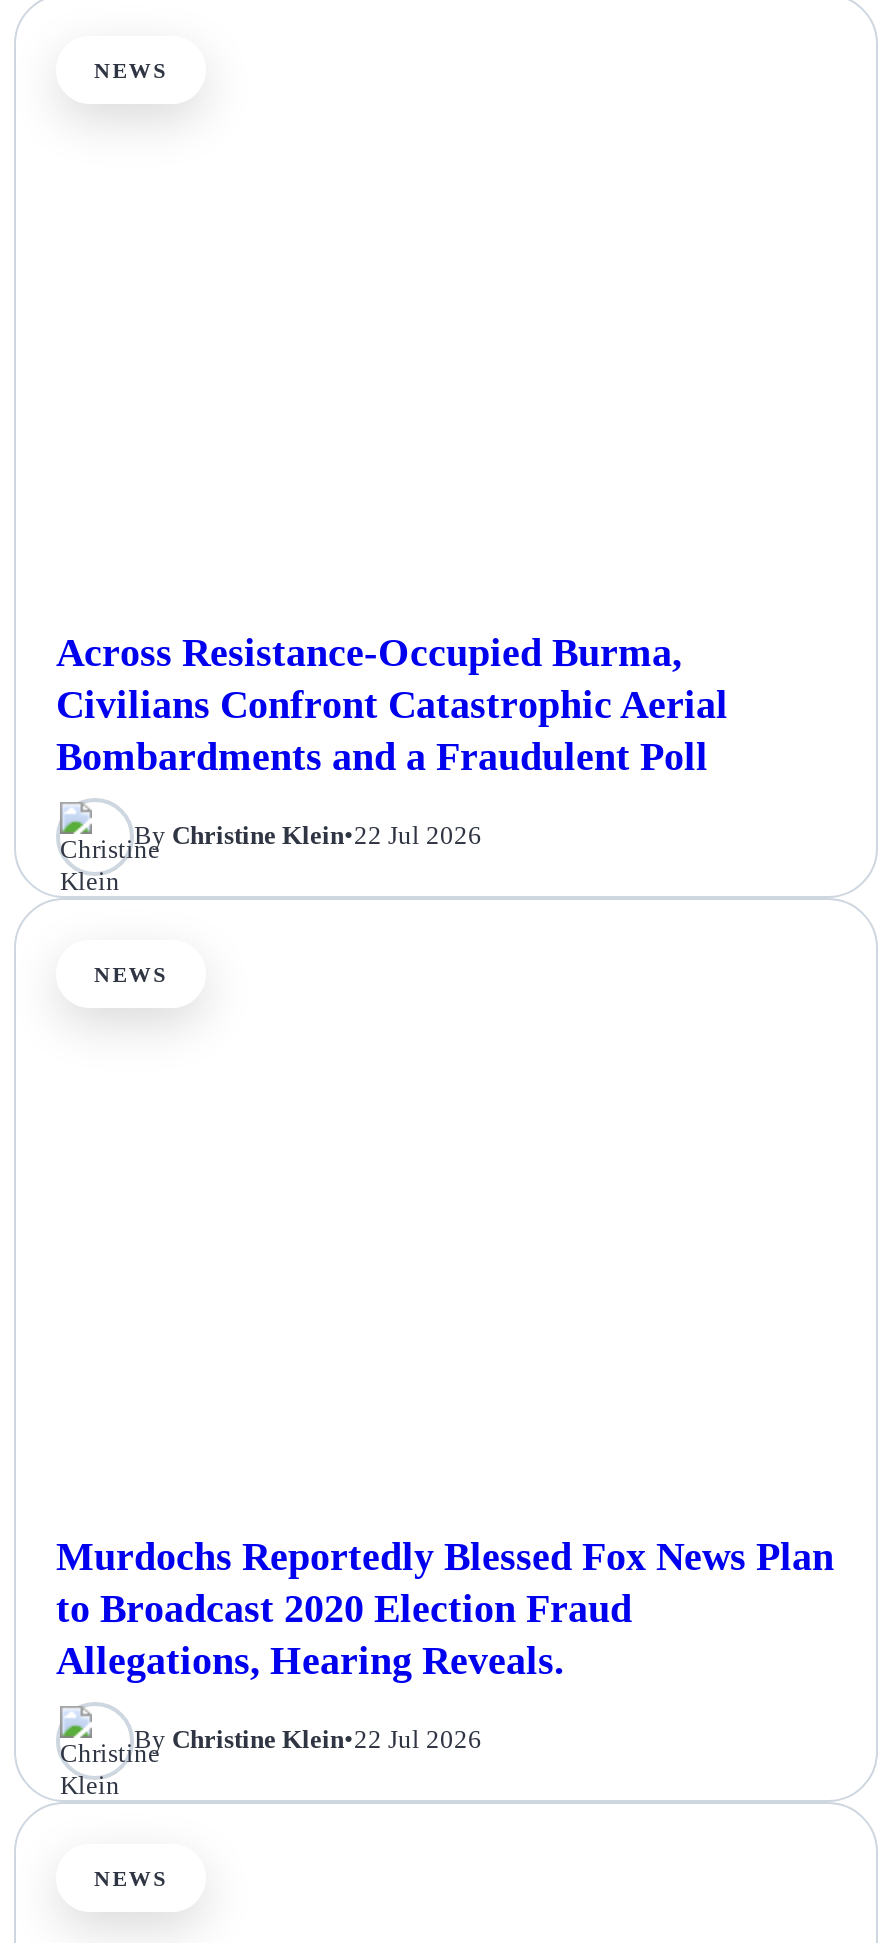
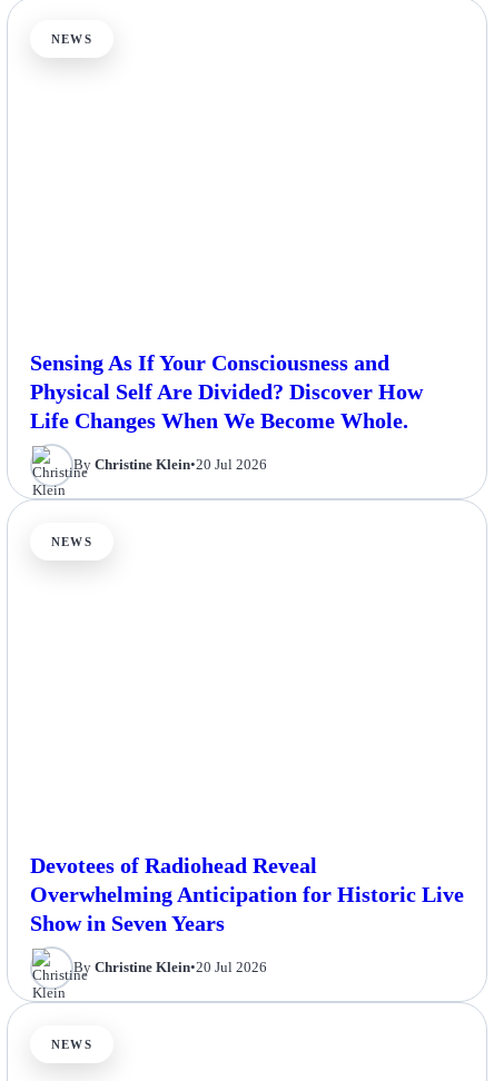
- Across Resistance-Occupied Burma,
- Civilians Confront Catastrophic Aerial
- Bombardments and a Fraudulent Poll
+ Sensing As If Your Consciousness and
+ Physical Self Are Divided? Discover How
+ Life Changes When We Become Whole.

- By Christine Klein•22 Jul 2026
+ By Christine Klein•20 Jul 2026

- Murdochs Reportedly Blessed Fox News Plan
- to Broadcast 2020 Election Fraud
- Allegations, Hearing Reveals.
+ Devotees of Radiohead Reveal
+ Overwhelming Anticipation for Historic Live
+ Show in Seven Years

- By Christine Klein•22 Jul 2026
+ By Christine Klein•20 Jul 2026
